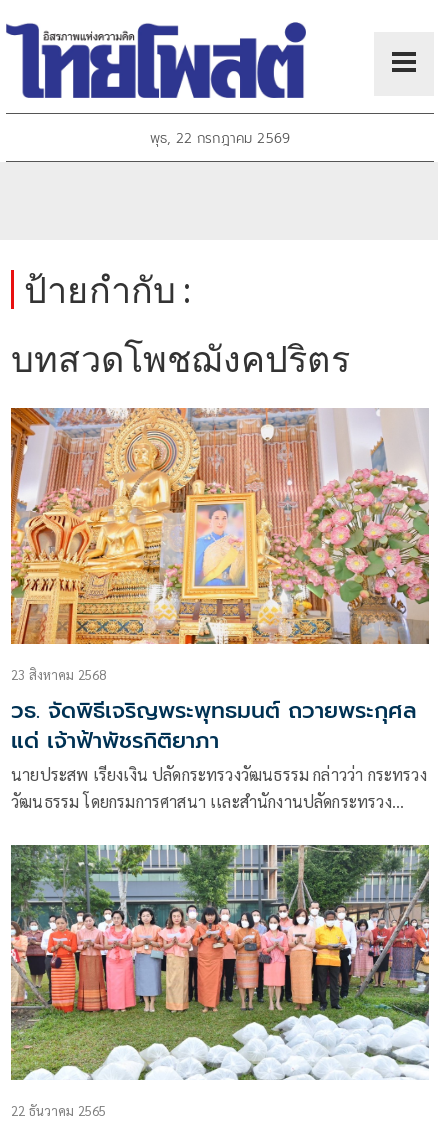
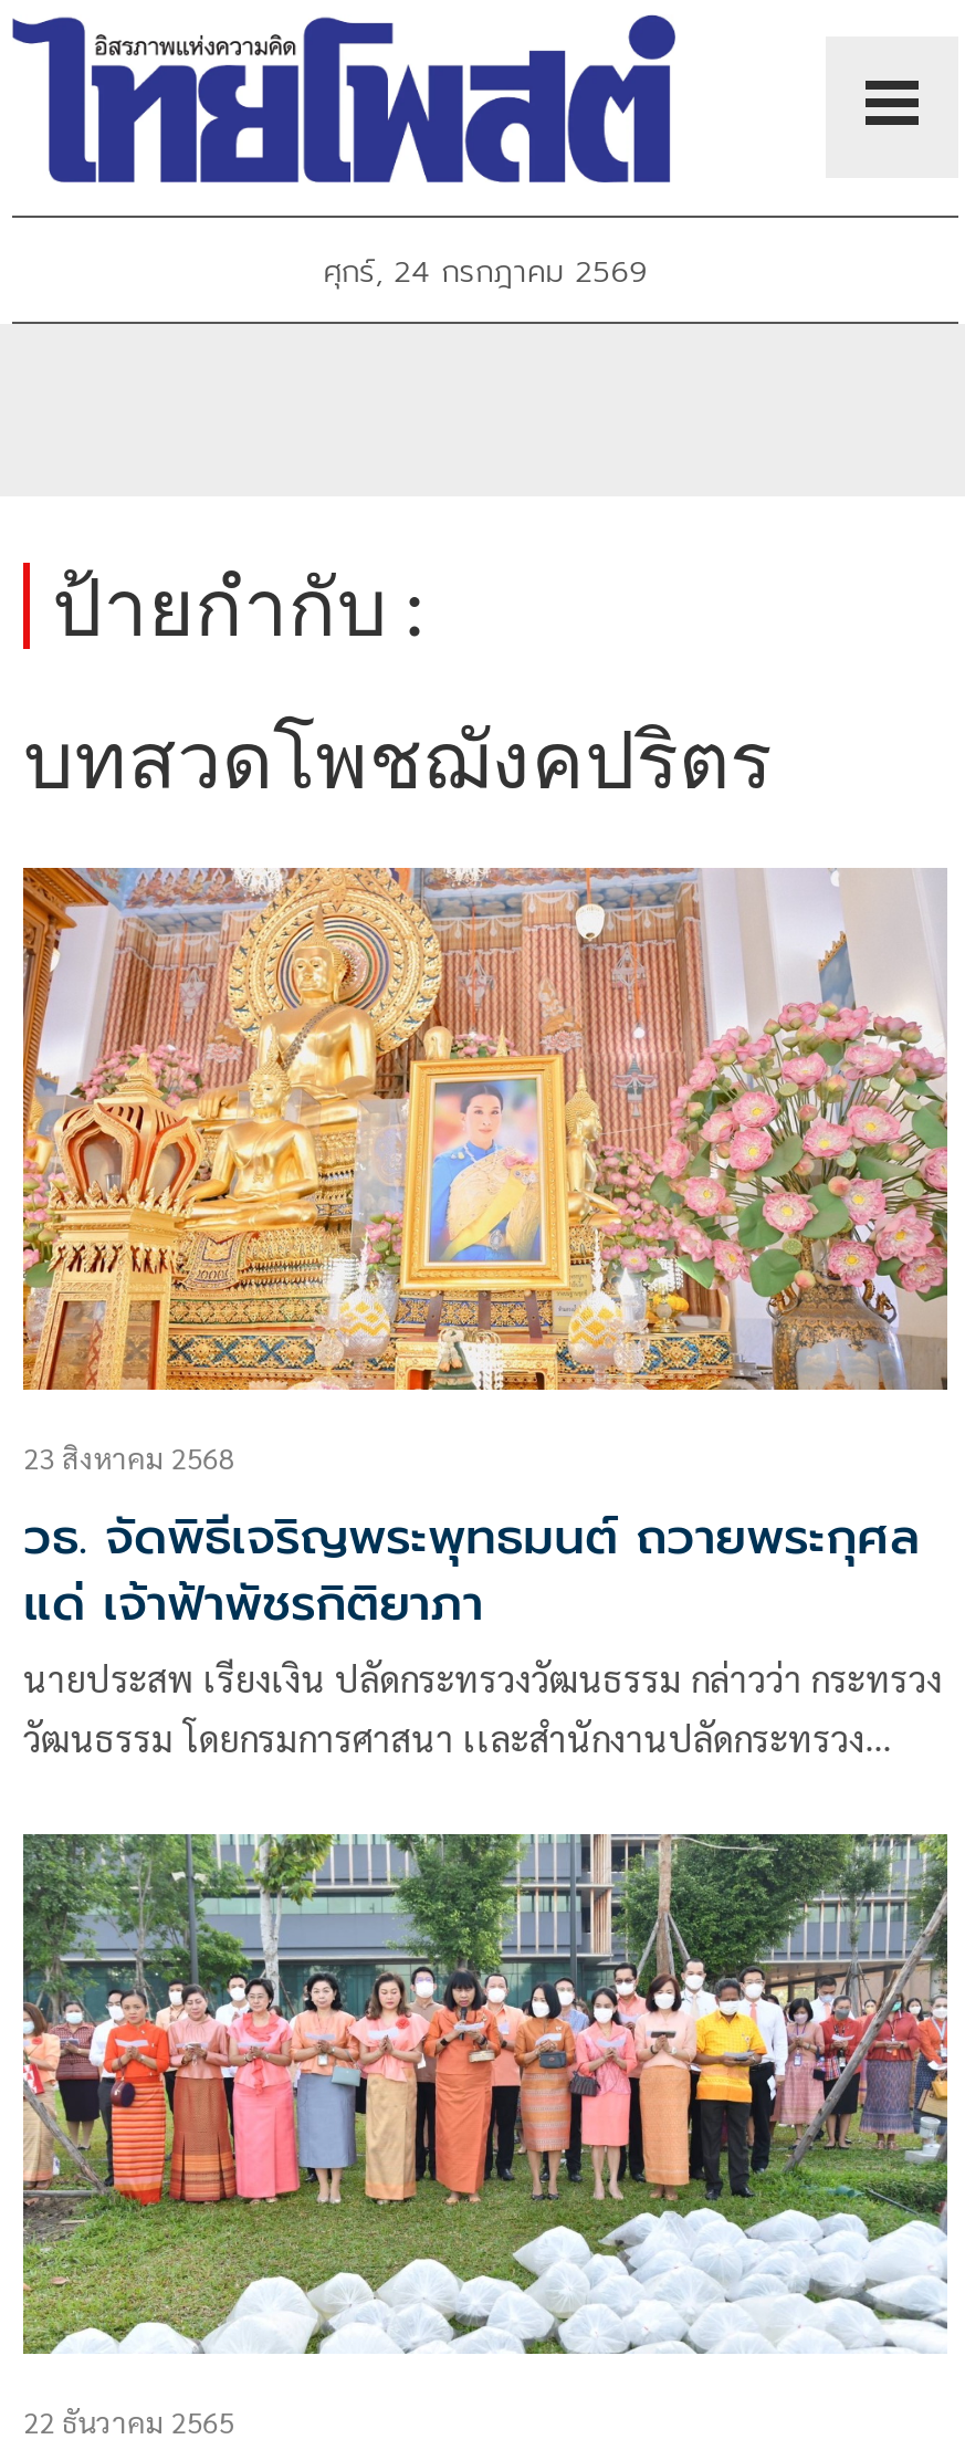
- พุธ, 22 กรกฎาคม 2569
+ ศุกร์, 24 กรกฎาคม 2569
